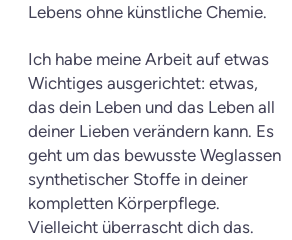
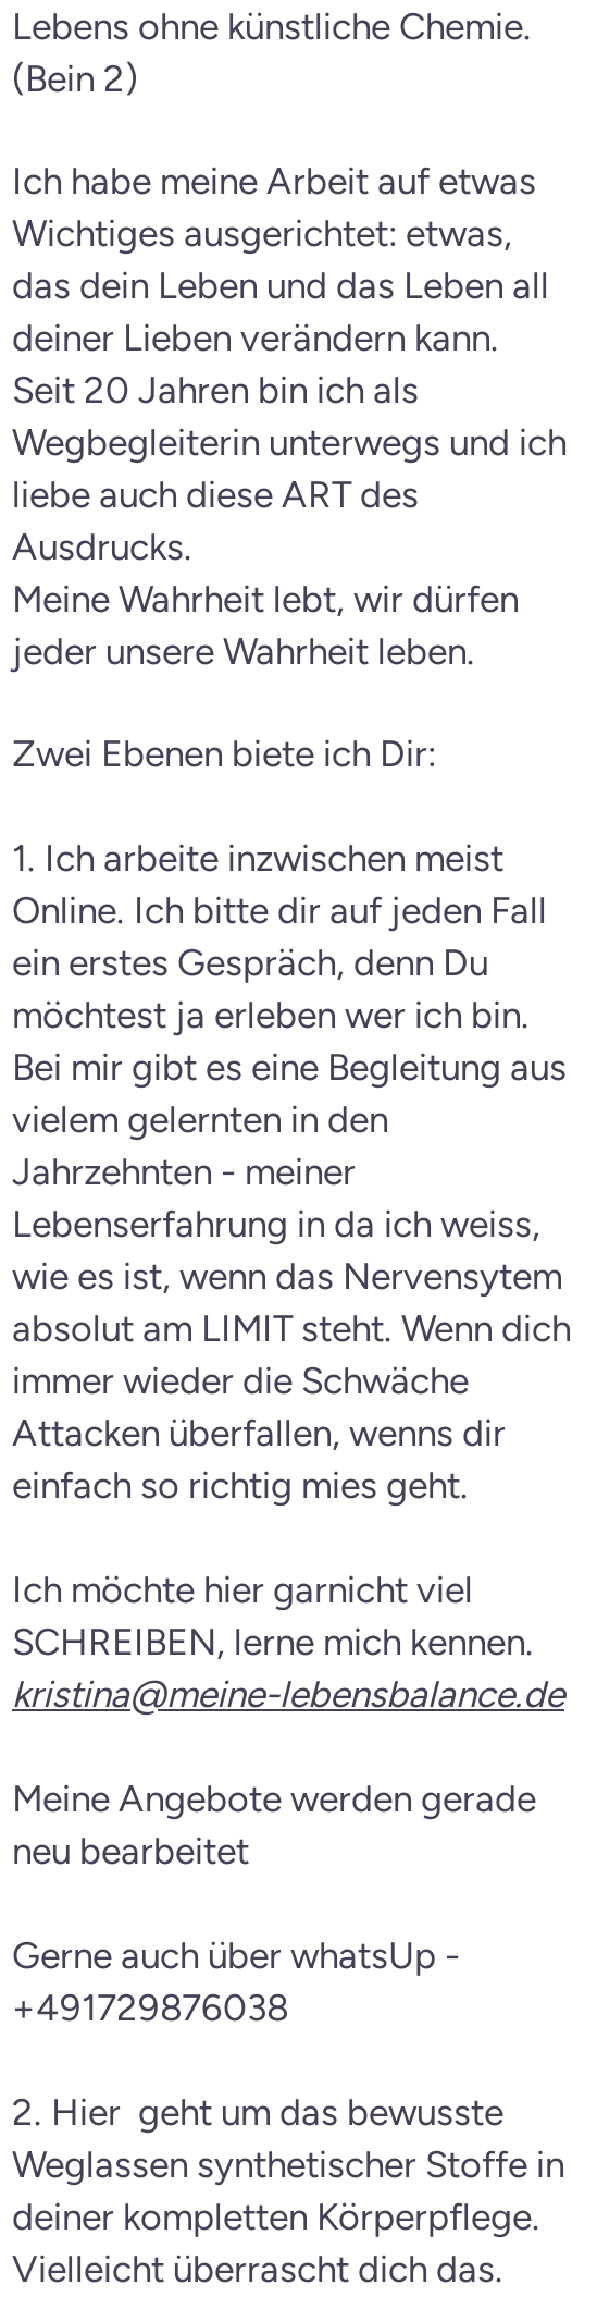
+ (Bein 2)

- deiner Lieben verändern kann. Es
- geht um das bewusste Weglassen
- synthetischer Stoffe in deiner
- kompletten Körperpflege.
+ deiner Lieben verändern kann.
+ Seit 20 Jahren bin ich als
+ Wegbegleiterin unterwegs und ich
+ liebe auch diese ART des
+ Ausdrucks.
+ Meine Wahrheit lebt, wir dürfen
+ jeder unsere Wahrheit leben.
+ Zwei Ebenen biete ich Dir:
+ 1. Ich arbeite inzwischen meist
+ Online. Ich bitte dir auf jeden Fall
+ ein erstes Gespräch, denn Du
+ möchtest ja erleben wer ich bin.
+ Bei mir gibt es eine Begleitung aus
+ vielem gelernten in den
+ Jahrzehnten - meiner
+ Lebenserfahrung in da ich weiss,
+ wie es ist, wenn das Nervensytem
+ absolut am LIMIT steht. Wenn dich
+ immer wieder die Schwäche
+ Attacken überfallen, wenns dir
+ einfach so richtig mies geht.
+ Ich möchte hier garnicht viel
+ SCHREIBEN, lerne mich kennen.
+ kristina@meine-lebensbalance.de
+ Meine Angebote werden gerade
+ neu bearbeitet
+ Gerne auch über whatsUp -
+ +491729876038
+ 2. Hier geht um das bewusste
+ Weglassen synthetischer Stoffe in
+ deiner kompletten Körperpflege.
